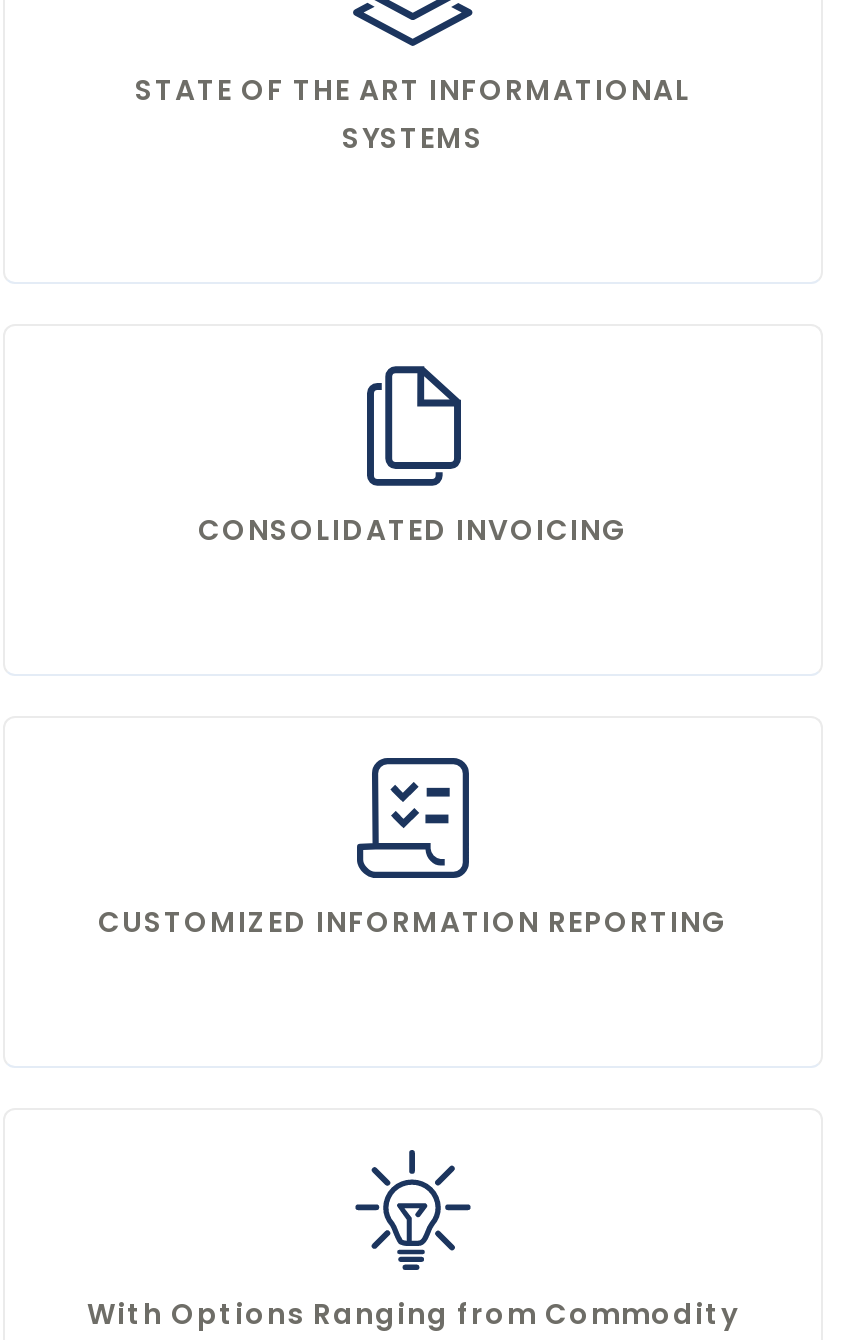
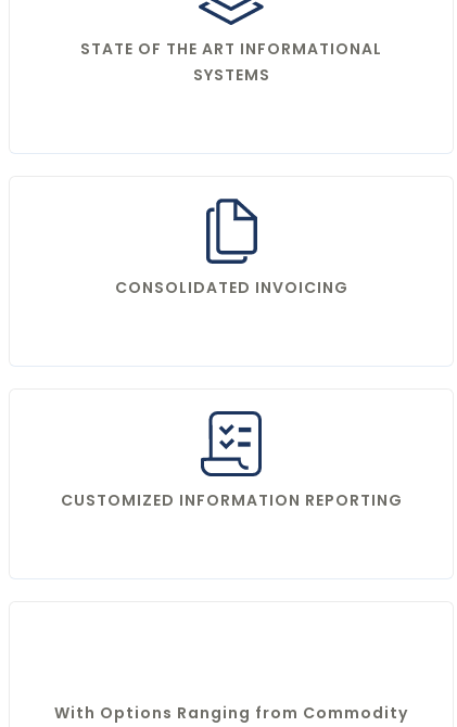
- [image]
